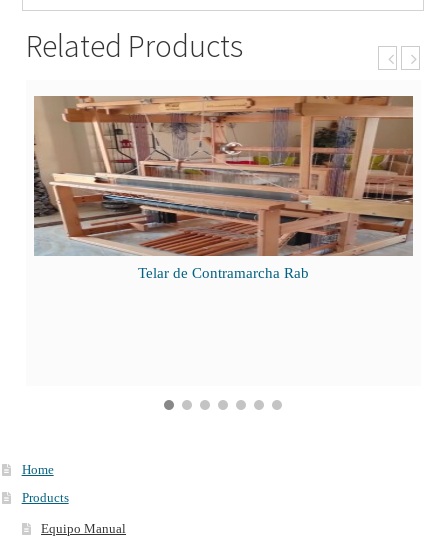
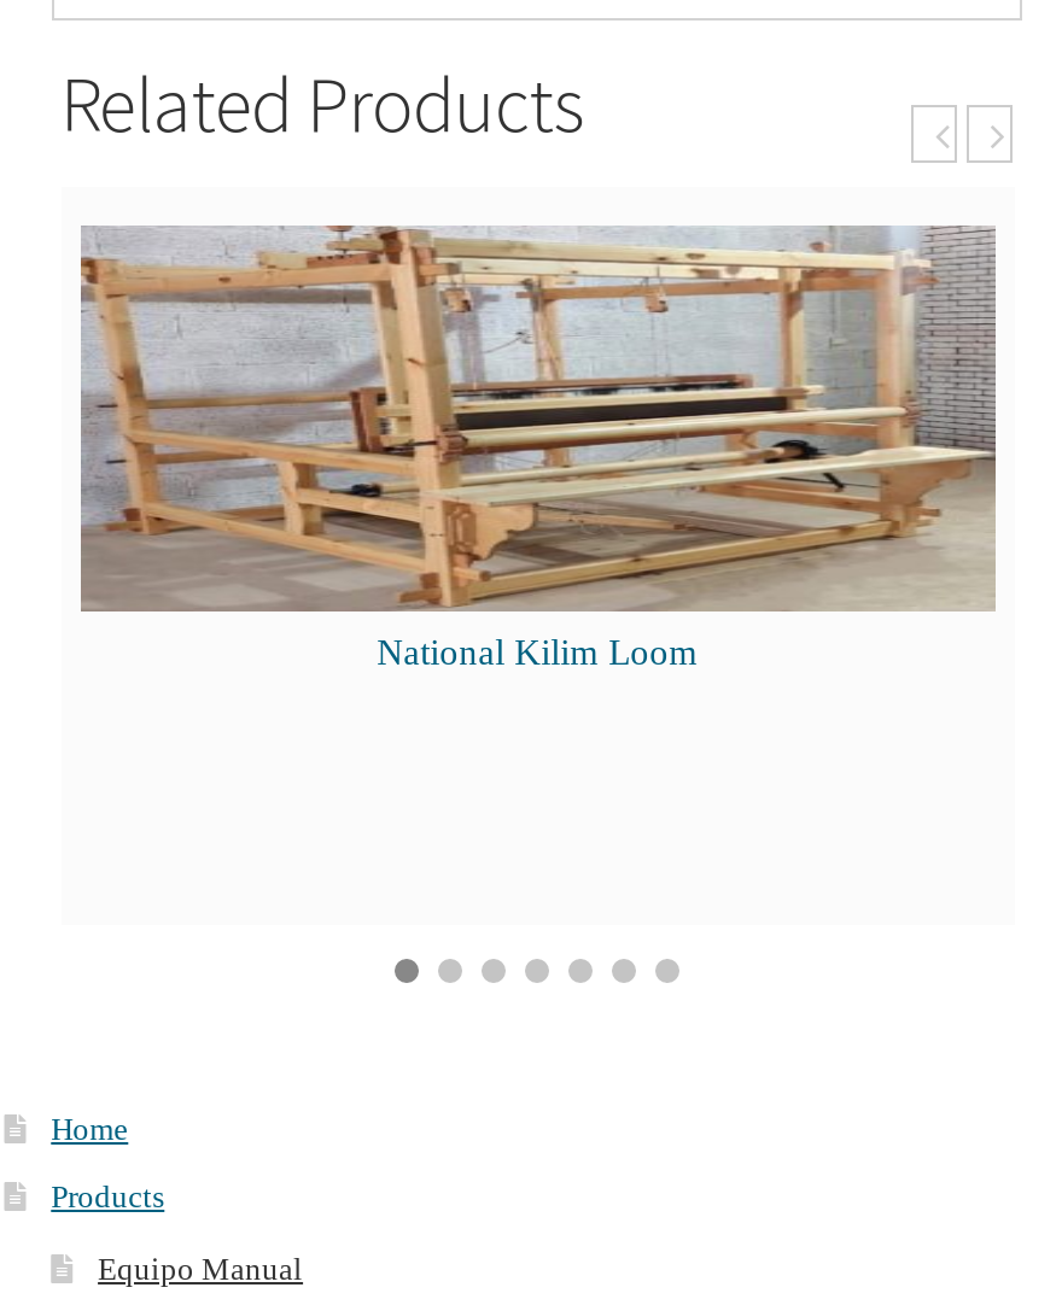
- [image]
- Telar de Contramarcha Rab
+ [image]
+ National Kilim Loom
